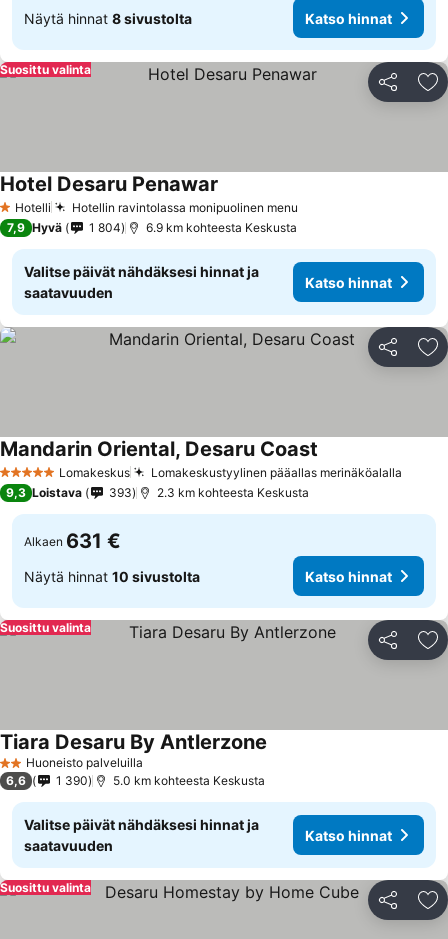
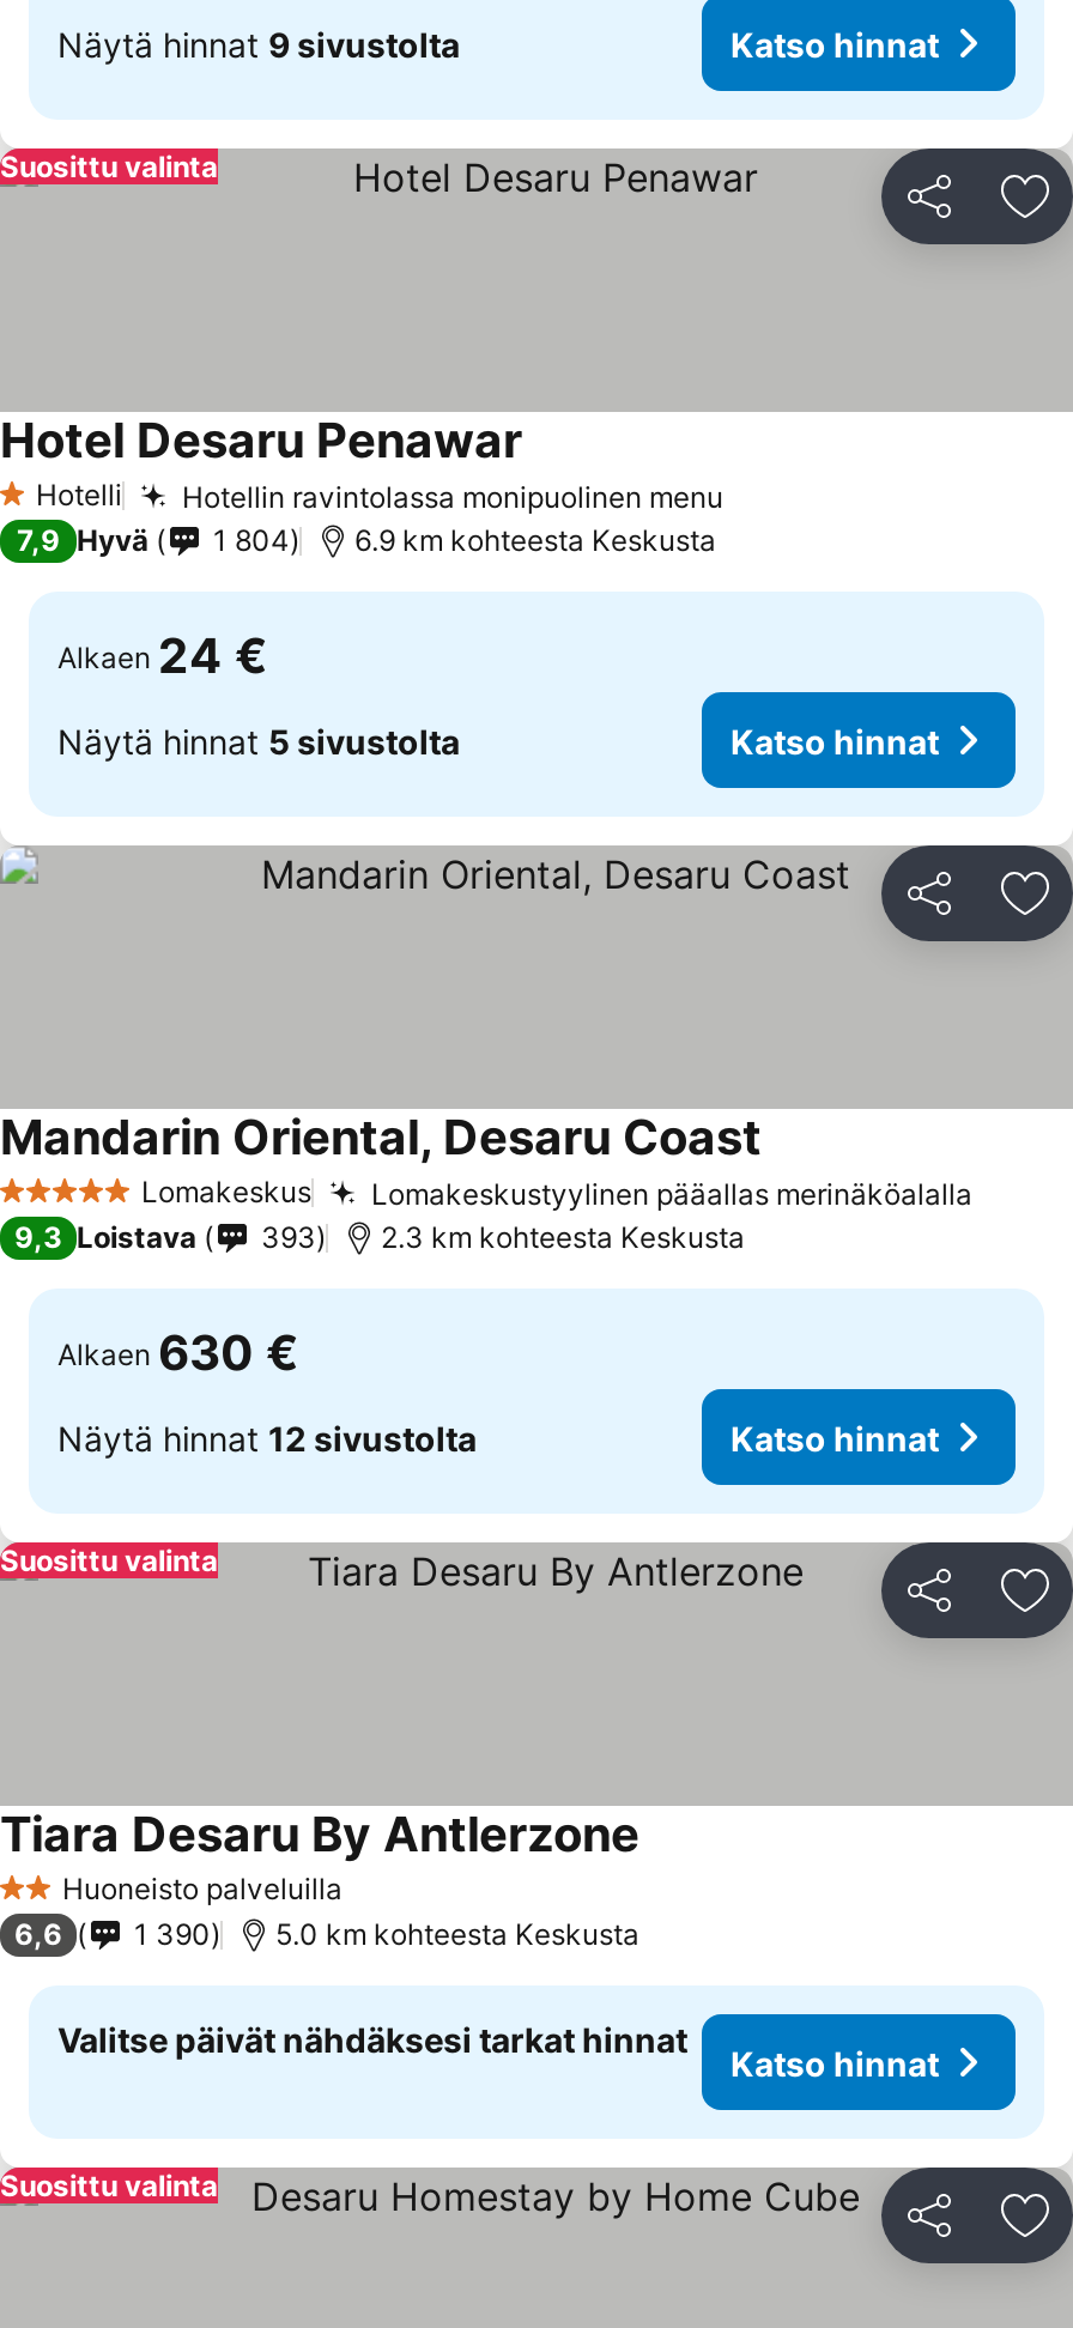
- Näytä hinnat 8 sivustolta
+ Näytä hinnat 9 sivustolta

- Valitse päivät nähdäksesi hinnat ja
- saatavuuden
+ Alkaen 24 €
+ Näytä hinnat 5 sivustolta

- Alkaen 631 €
+ Alkaen 630 €

- Näytä hinnat 10 sivustolta
+ Näytä hinnat 12 sivustolta

- Valitse päivät nähdäksesi hinnat ja
- saatavuuden
+ Valitse päivät nähdäksesi tarkat hinnat
